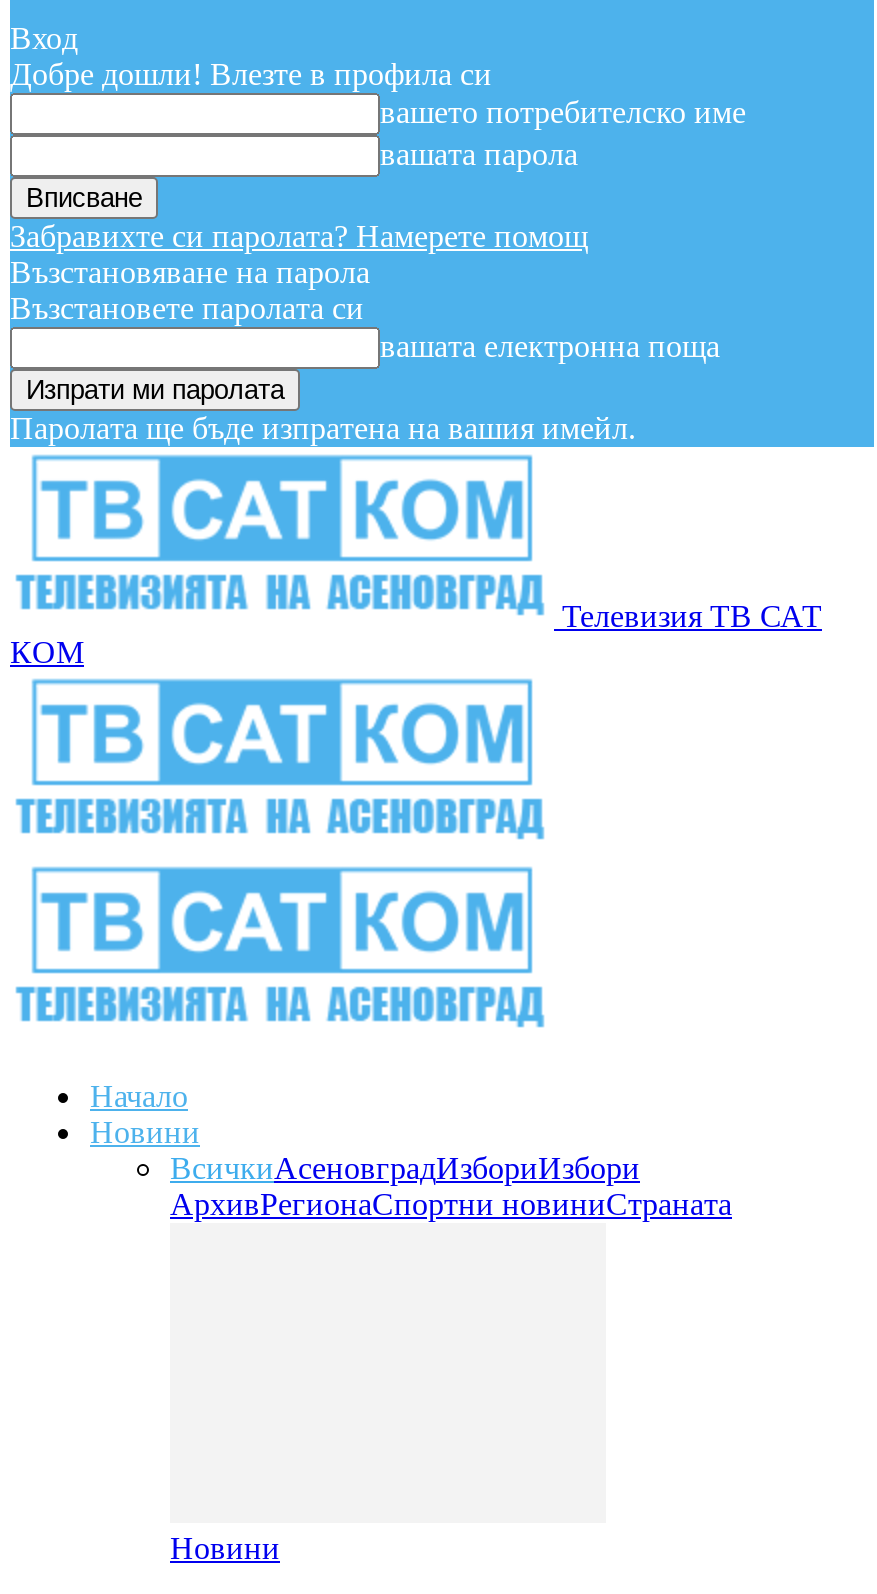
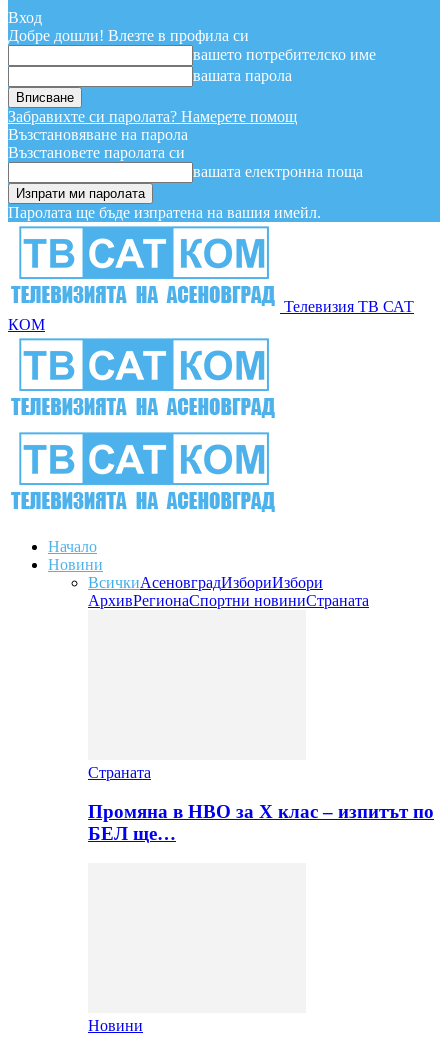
+ Страната
+ Промяна в НВО за Х клас – изпитът по
+ БЕЛ ще…
